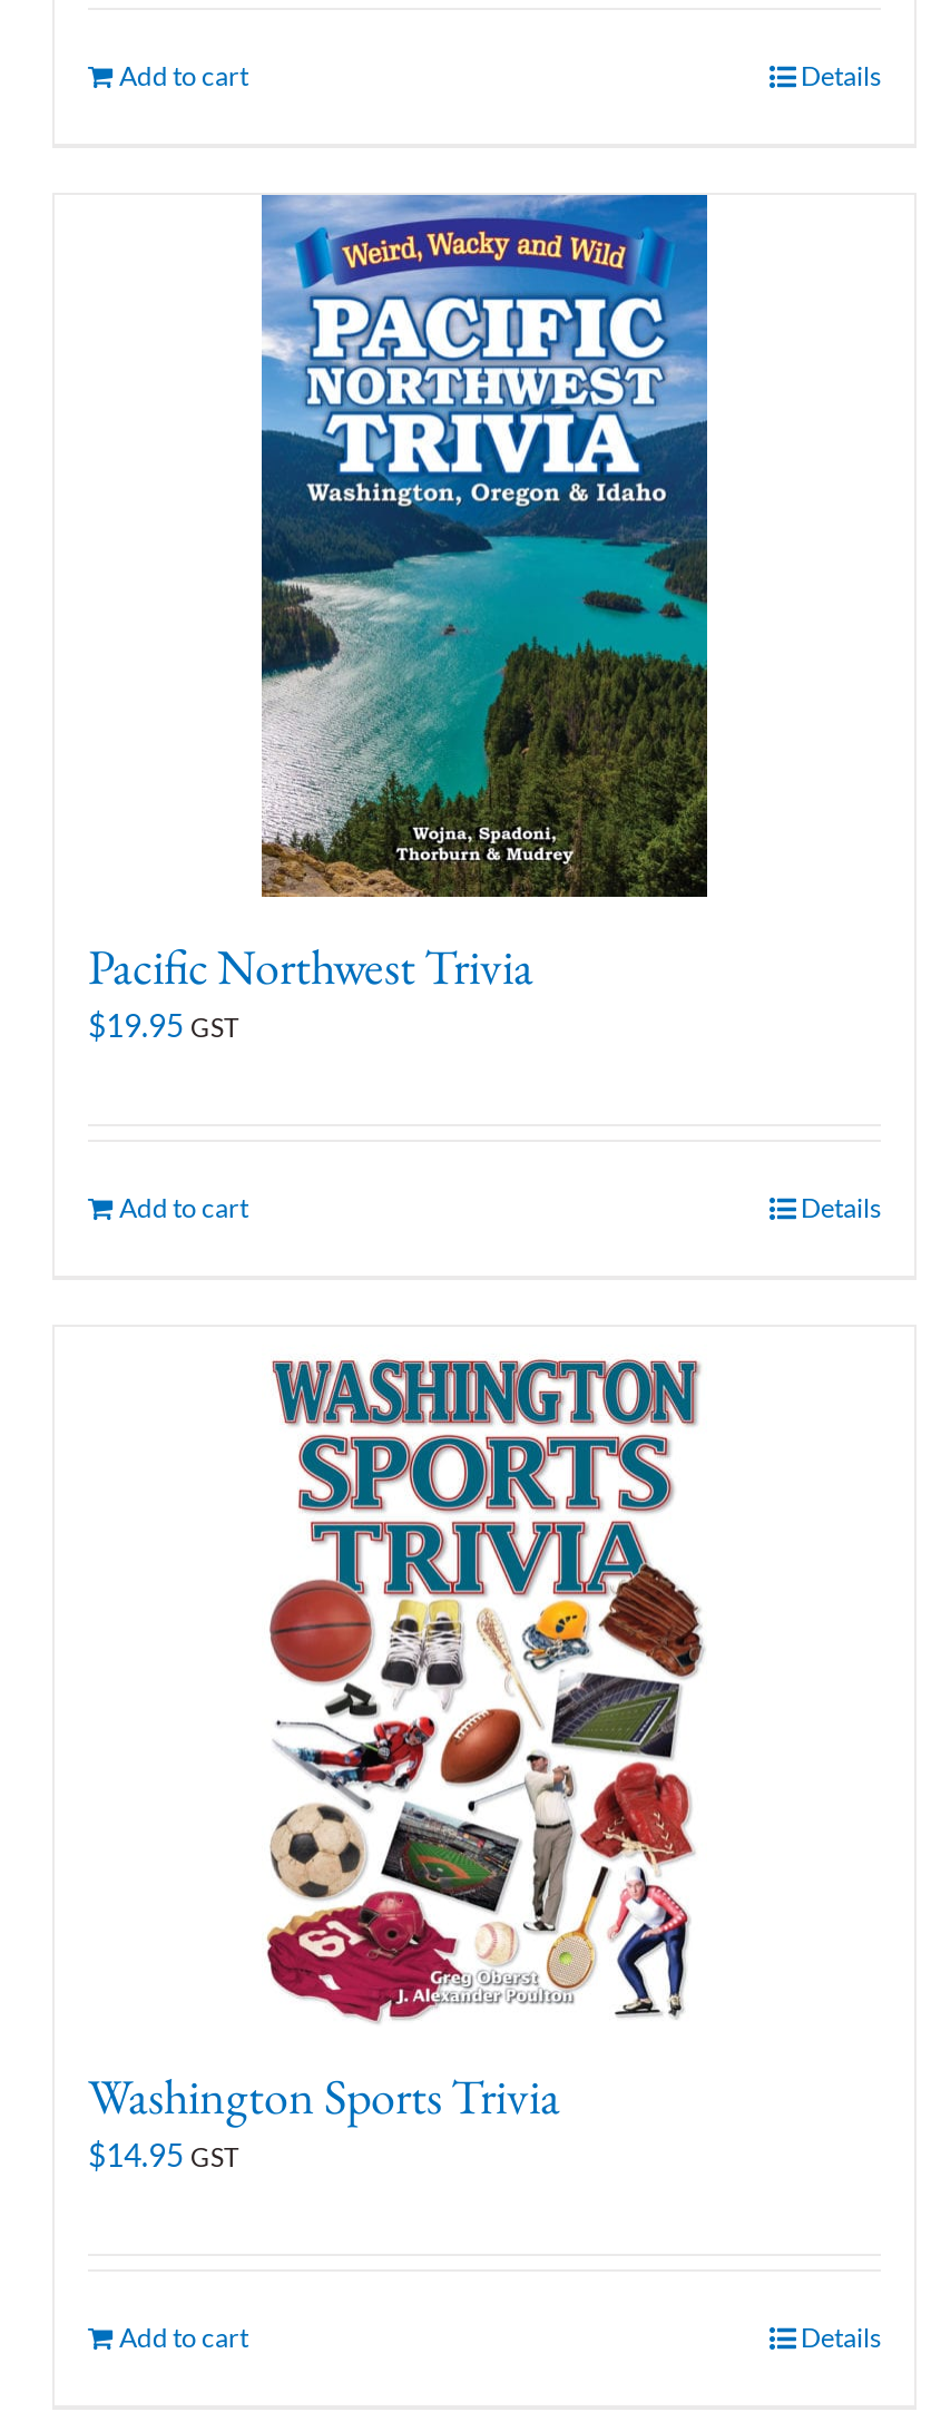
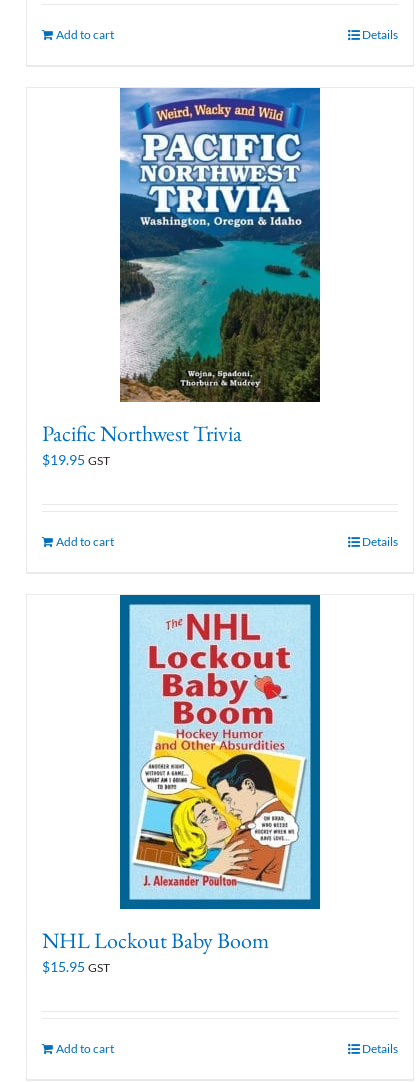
- [image]
- Washington Sports Trivia
- $14.95 GST
+ [image]
+ NHL Lockout Baby Boom
+ $15.95 GST
